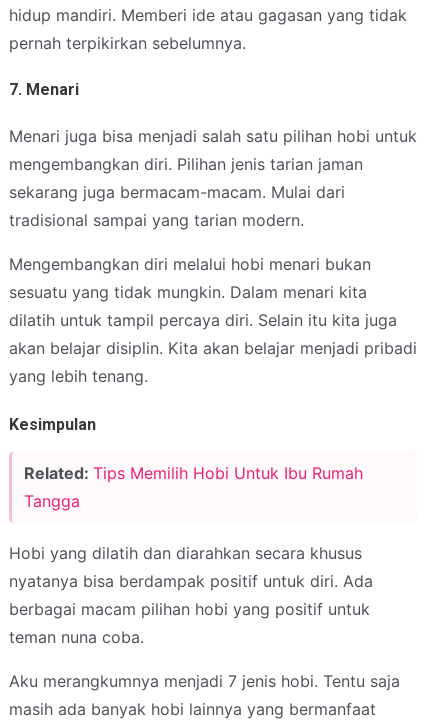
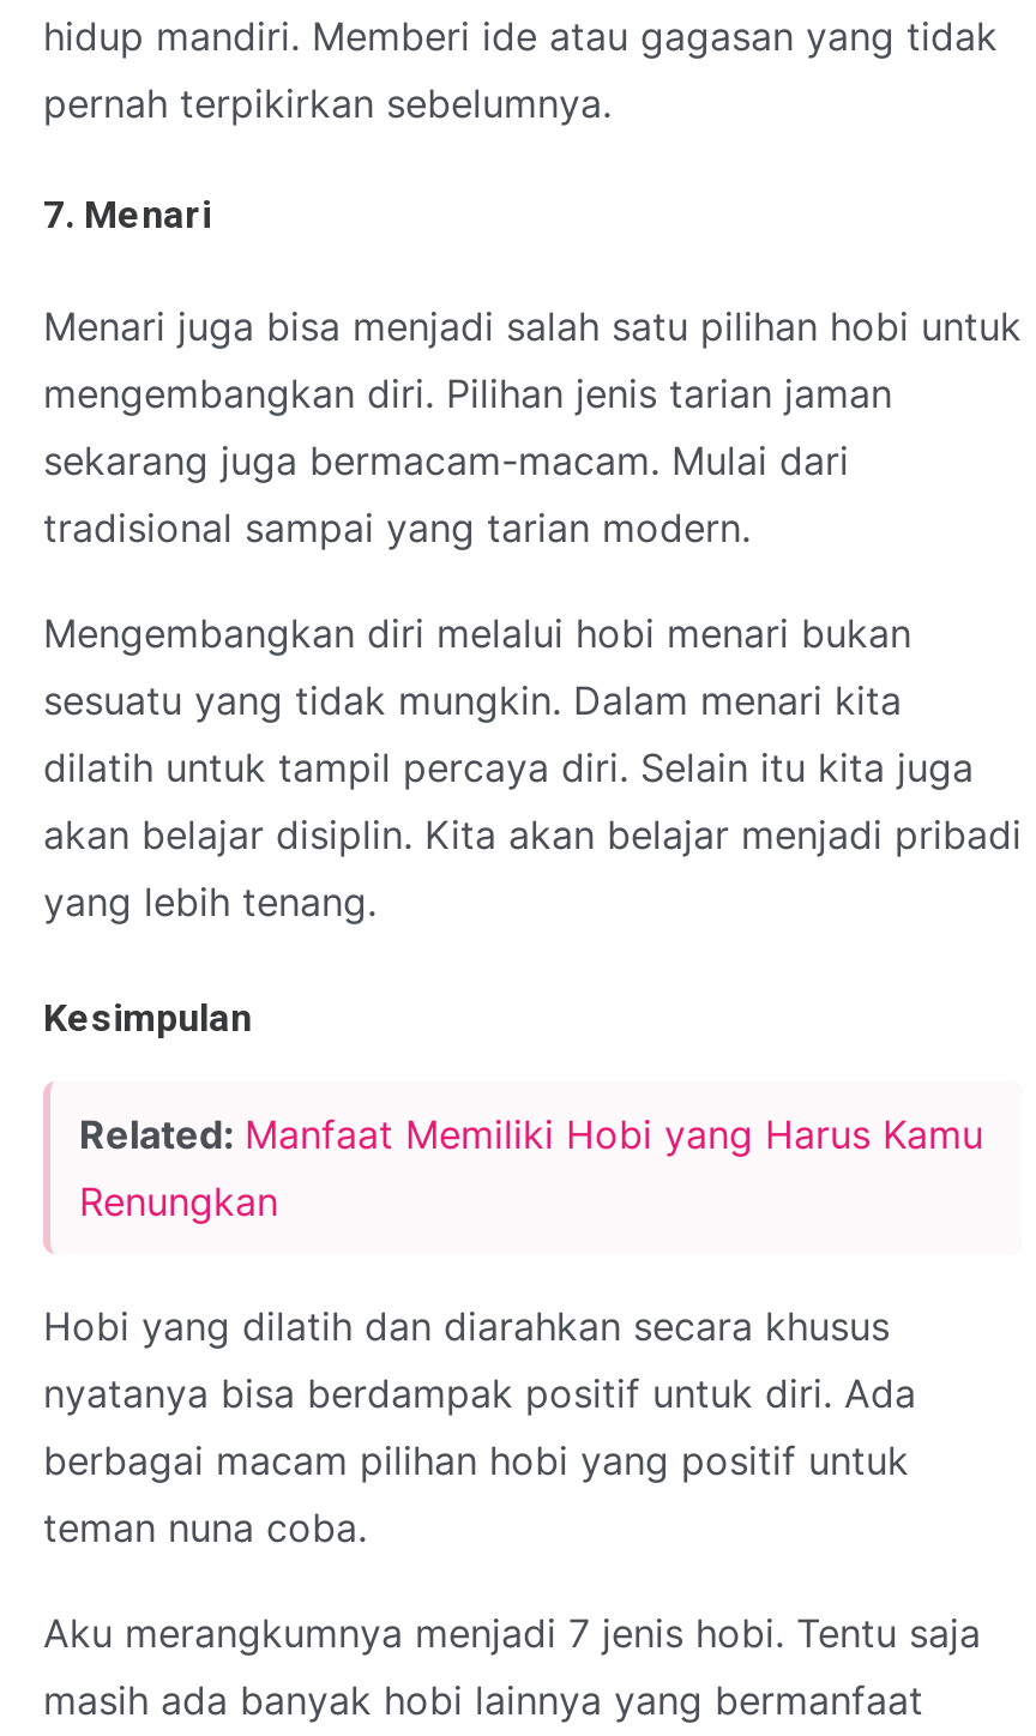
- Related: Tips Memilih Hobi Untuk Ibu Rumah
- Tangga
+ Related: Manfaat Memiliki Hobi yang Harus Kamu
+ Renungkan
